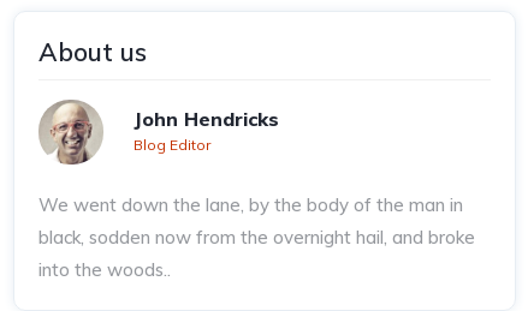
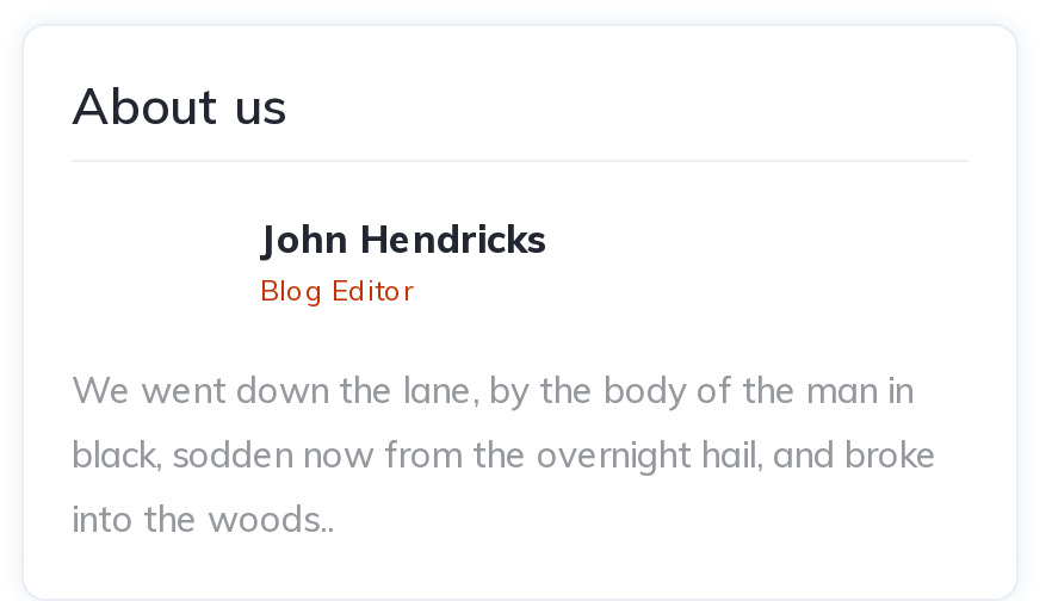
- [image]
